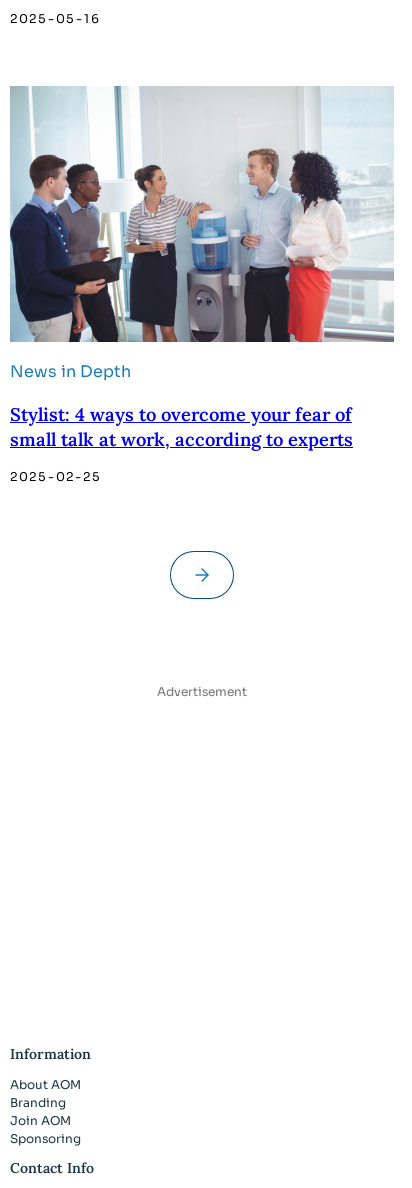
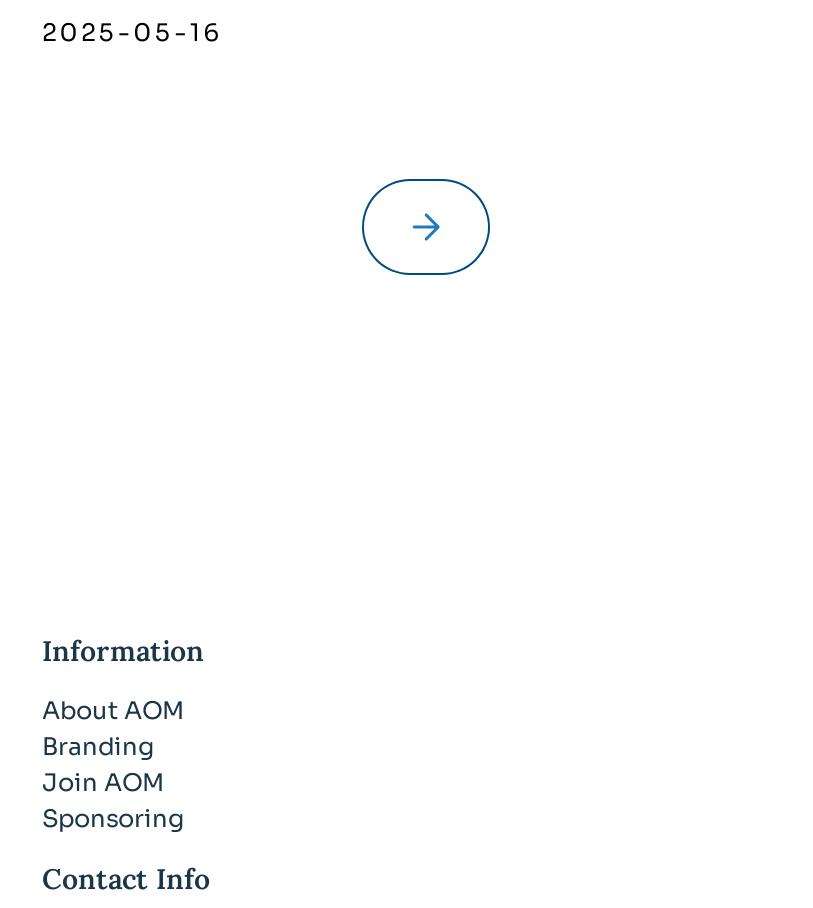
- [image]
- News in Depth
- Stylist: 4 ways to overcome your fear of
- small talk at work, according to experts
- 2025-02-25

- Advertisement
